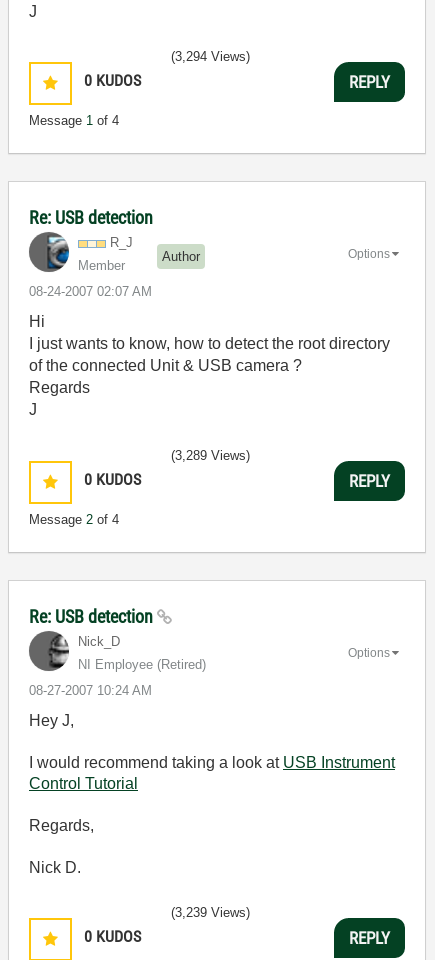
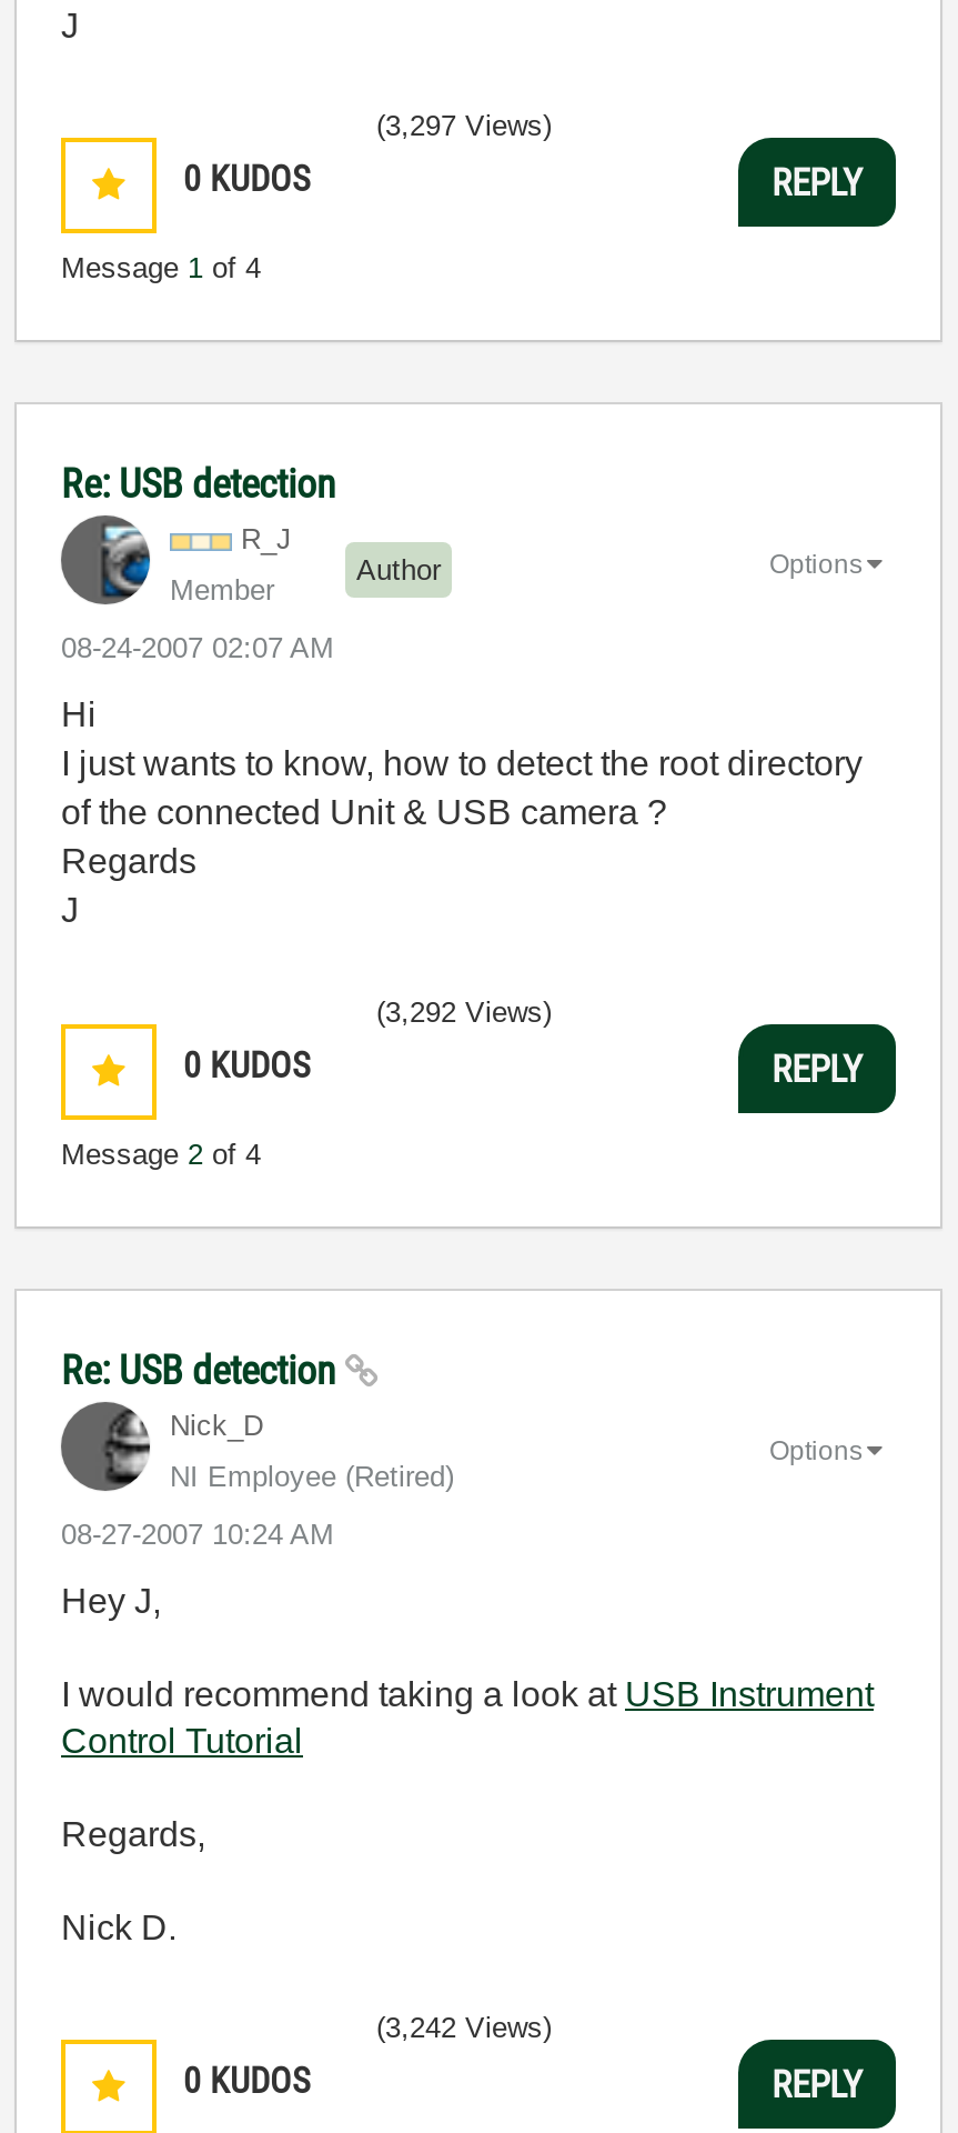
- (3,294 Views)
+ (3,297 Views)

- (3,289 Views)
+ (3,292 Views)

- (3,239 Views)
+ (3,242 Views)
